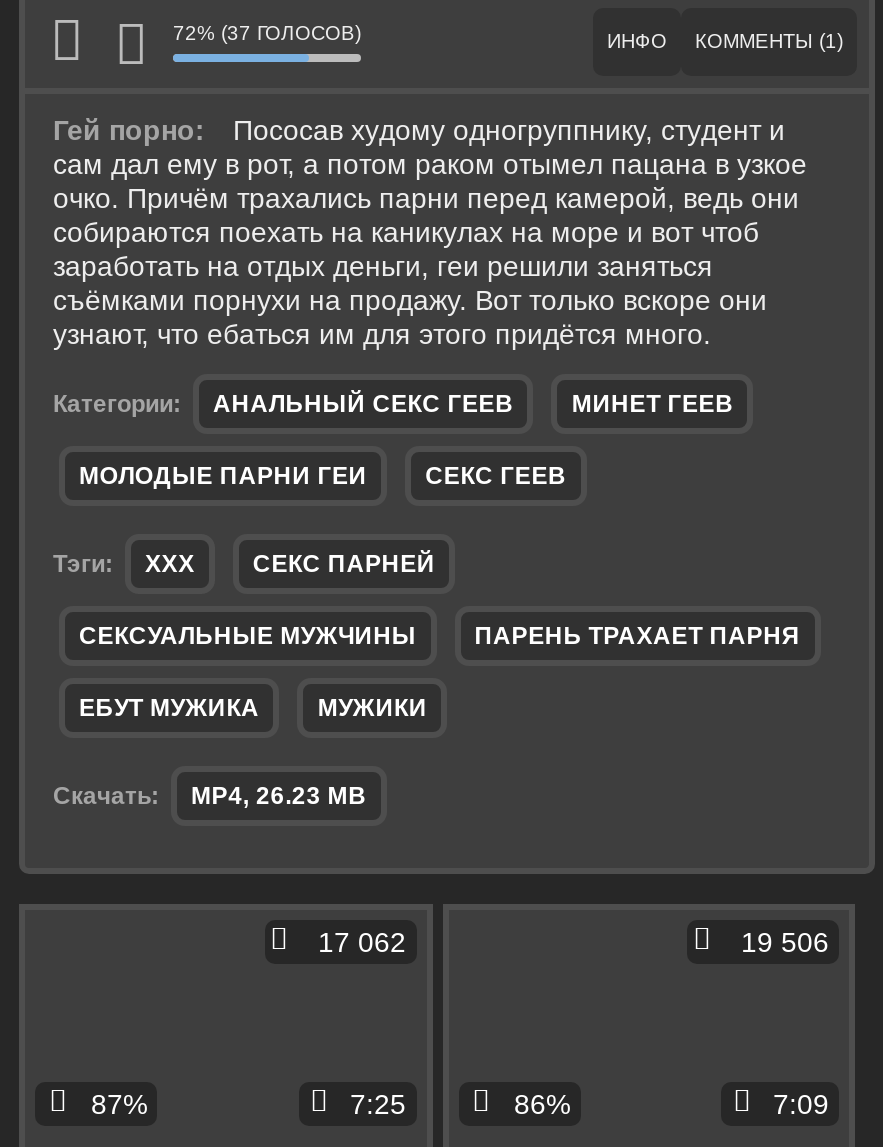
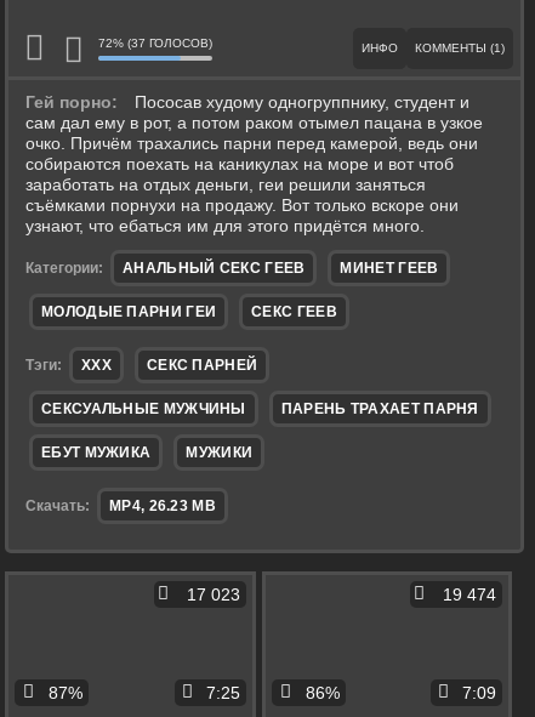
- 17 062
+ 17 023

- 19 506
+ 19 474
